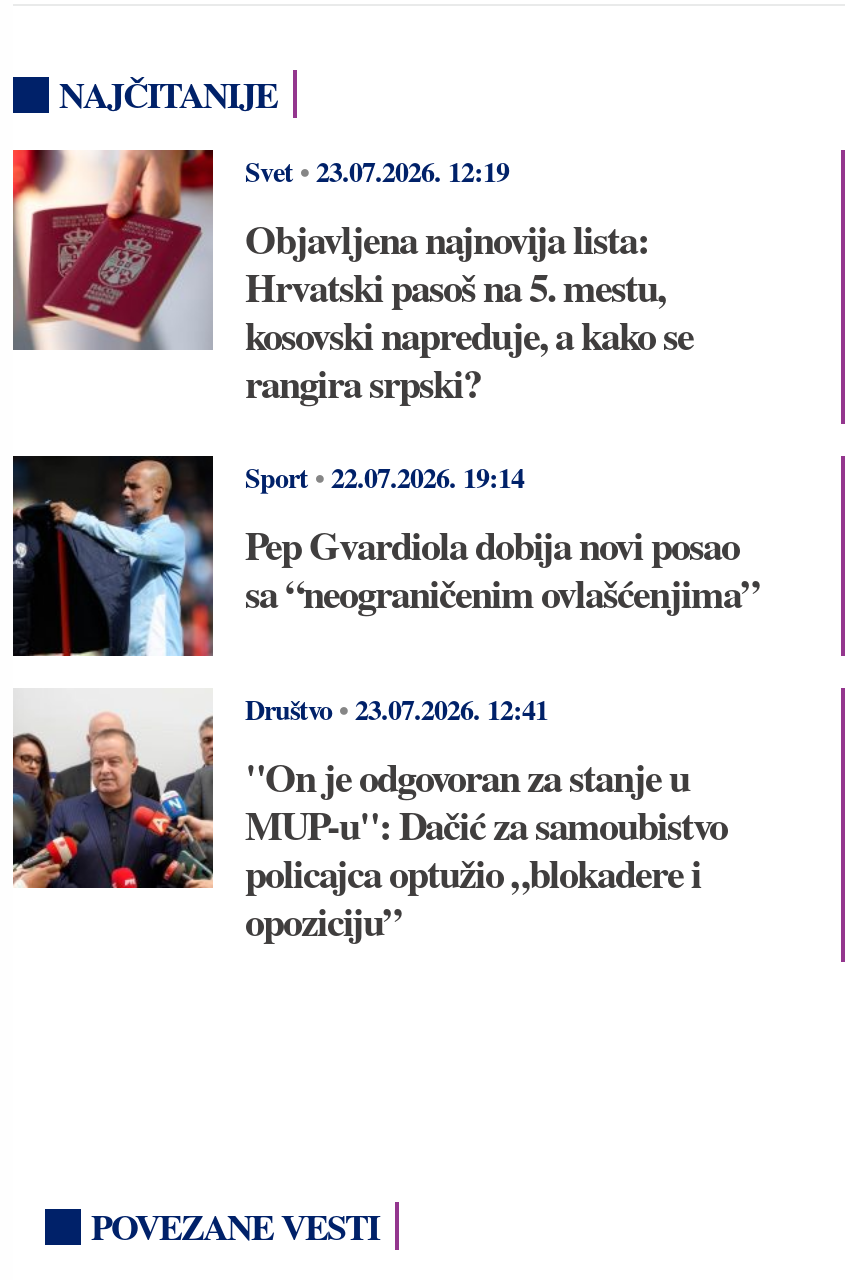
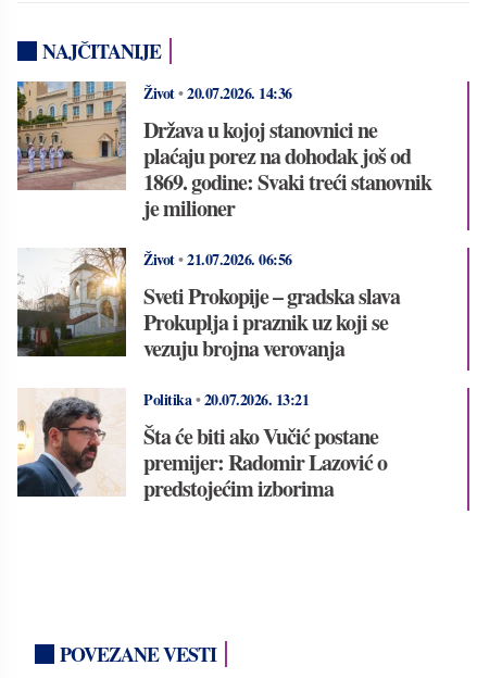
- [image]
- Svet •23.07.2026. 12:19
- Objavljena najnovija lista:
- Hrvatski pasoš na 5. mestu,
- kosovski napreduje, a kako se
- rangira srpski?
+ [image]
+ Život •20.07.2026. 14:36
+ Država u kojoj stanovnici ne
+ plaćaju porez na dohodak još od
+ 1869. godine: Svaki treći stanovnik
+ je milioner

- [image]
- Sport •22.07.2026. 19:14
- Pep Gvardiola dobija novi posao
- sa “neograničenim ovlašćenjima”
+ [image]
+ Život • 21.07.2026. 06:56
+ Sveti Prokopije – gradska slava
+ Prokuplja i praznik uz koji se
+ vezuju brojna verovanja

- [image]
- Društvo •23.07.2026. 12:41
- "On je odgovoran za stanje u
- MUP-u": Dačić za samoubistvo
- policajca optužio „blokadere i
- opoziciju”
+ [image]
+ Politika • 20.07.2026. 13:21
+ Šta će biti ako Vučić postane
+ premijer: Radomir Lazović o
+ predstojećim izborima
